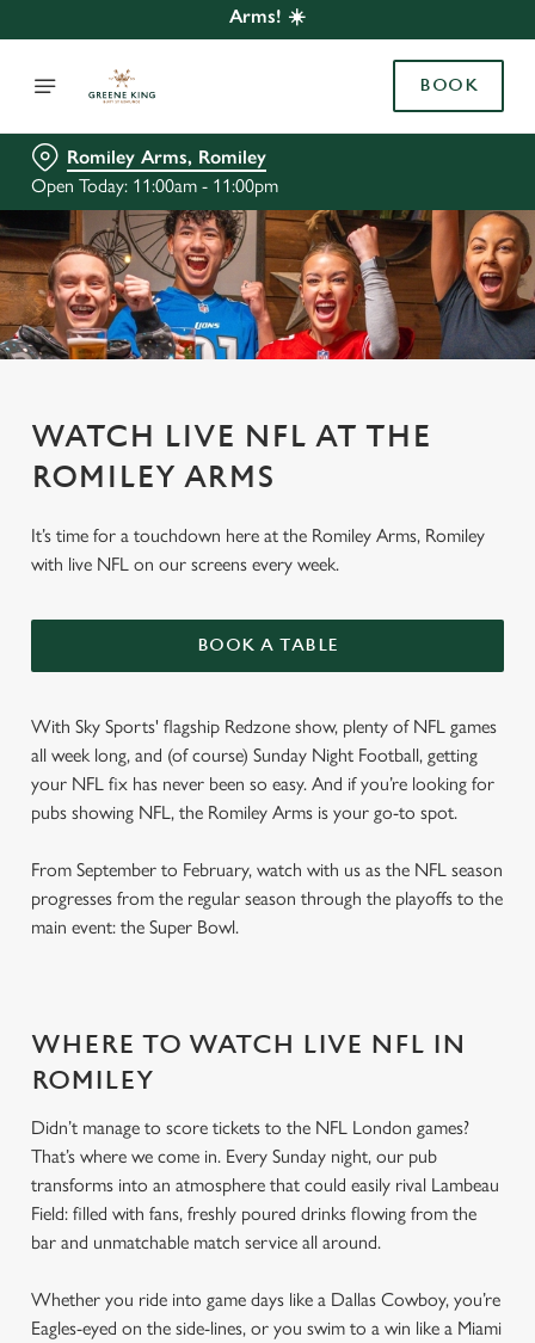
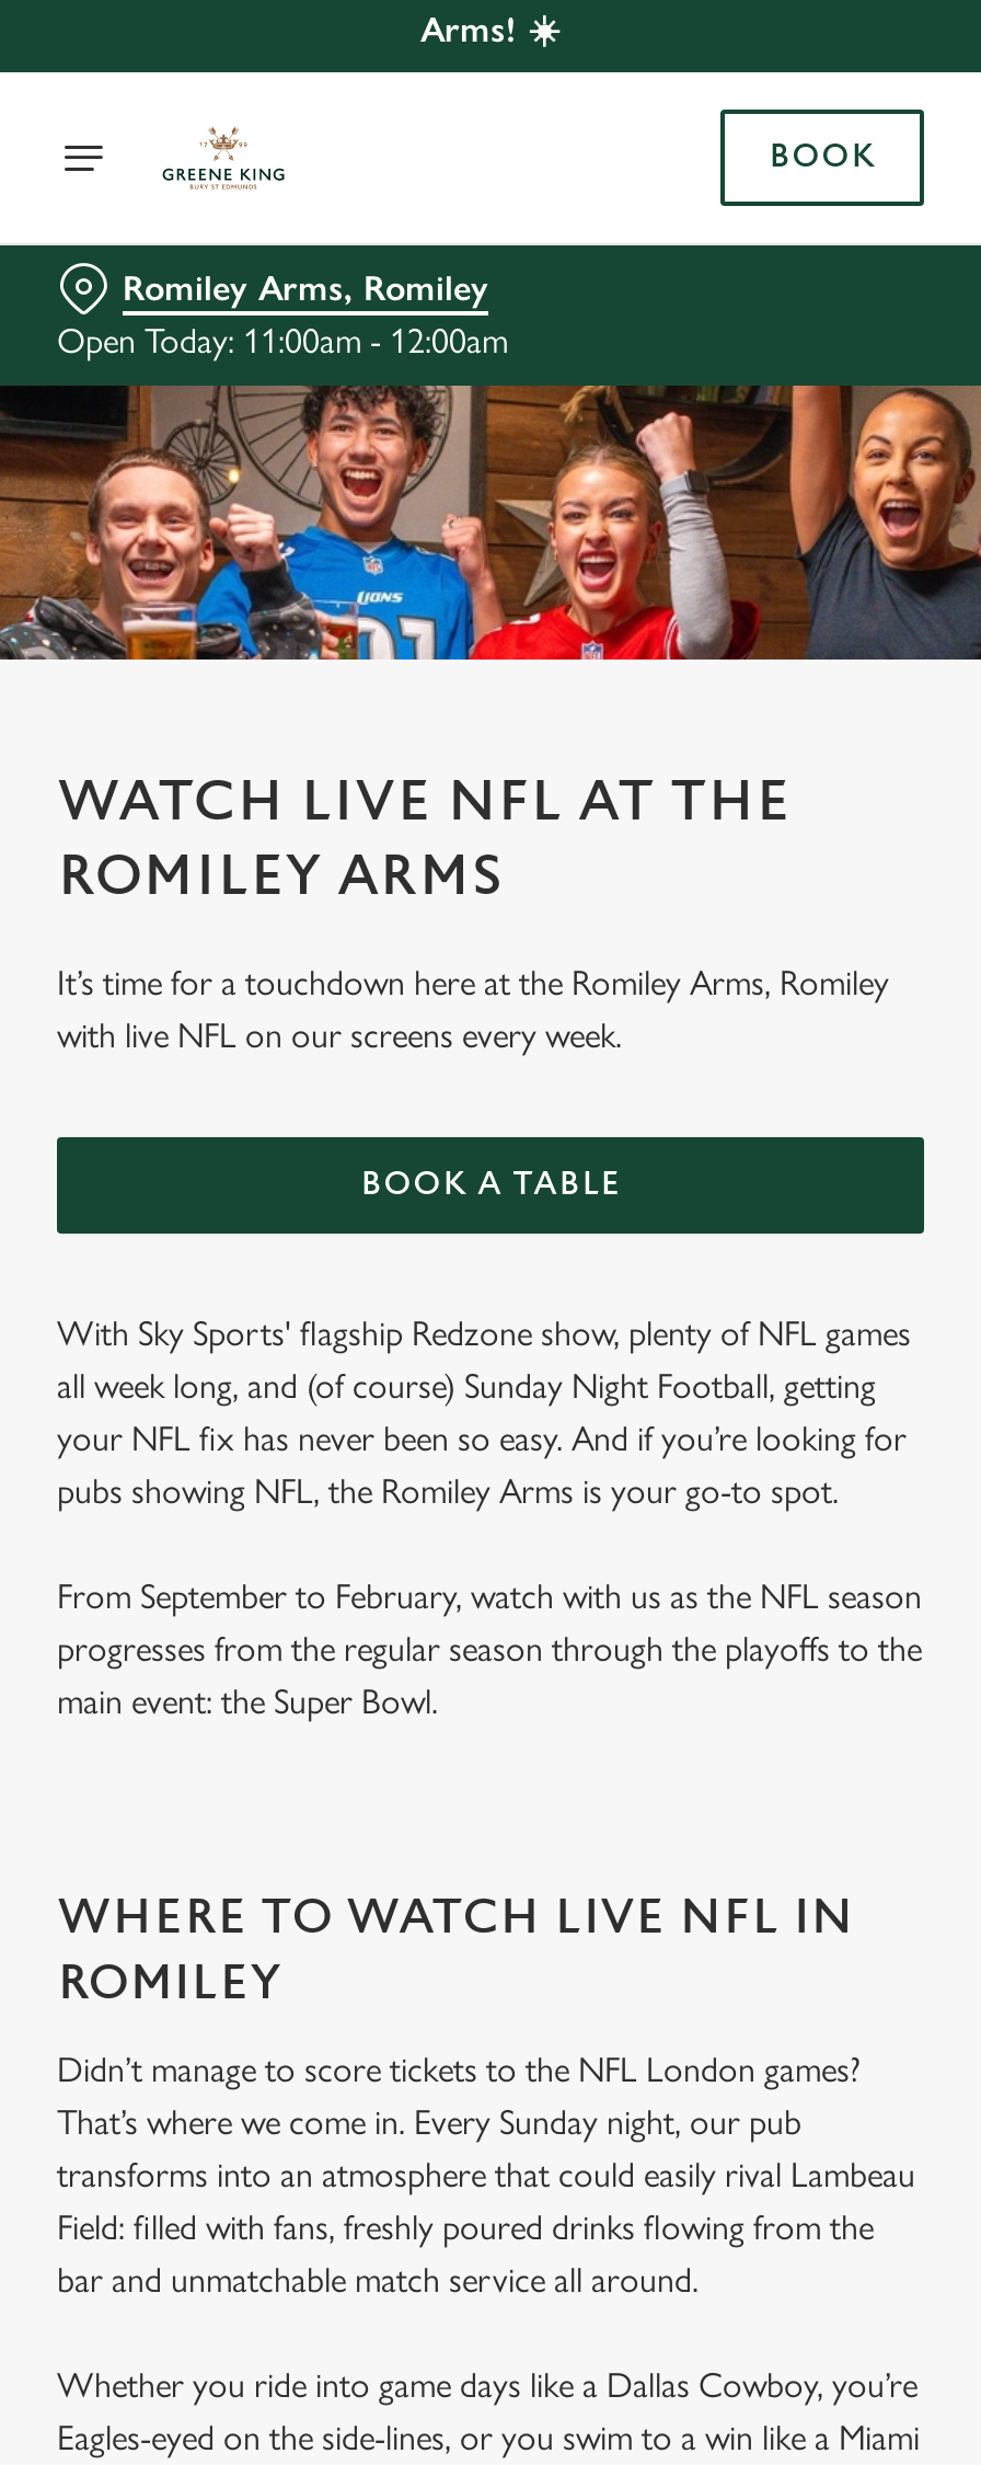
- Open Today: 11:00am - 11:00pm
+ Open Today: 11:00am - 12:00am
